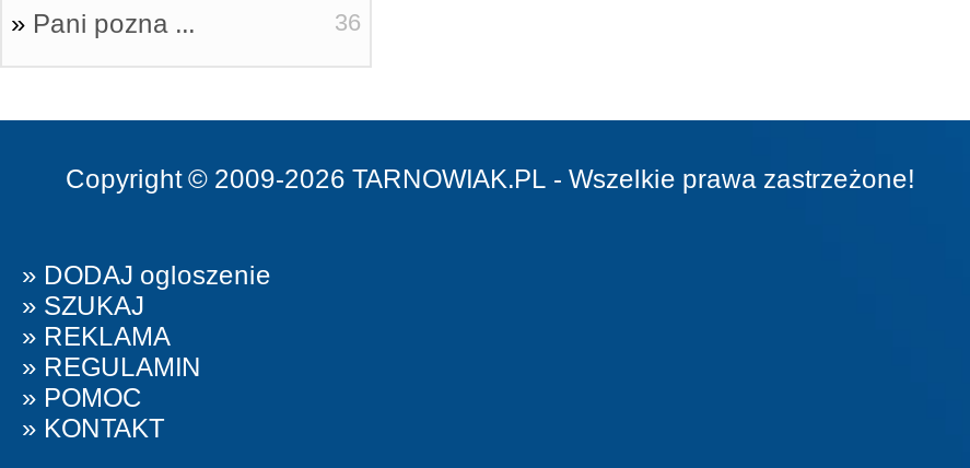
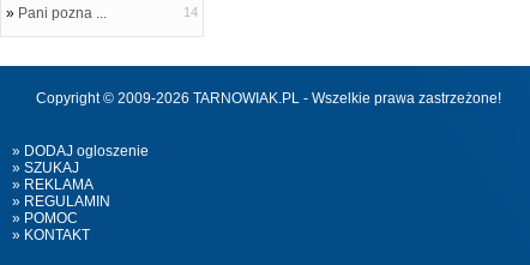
- 36
+ 14
